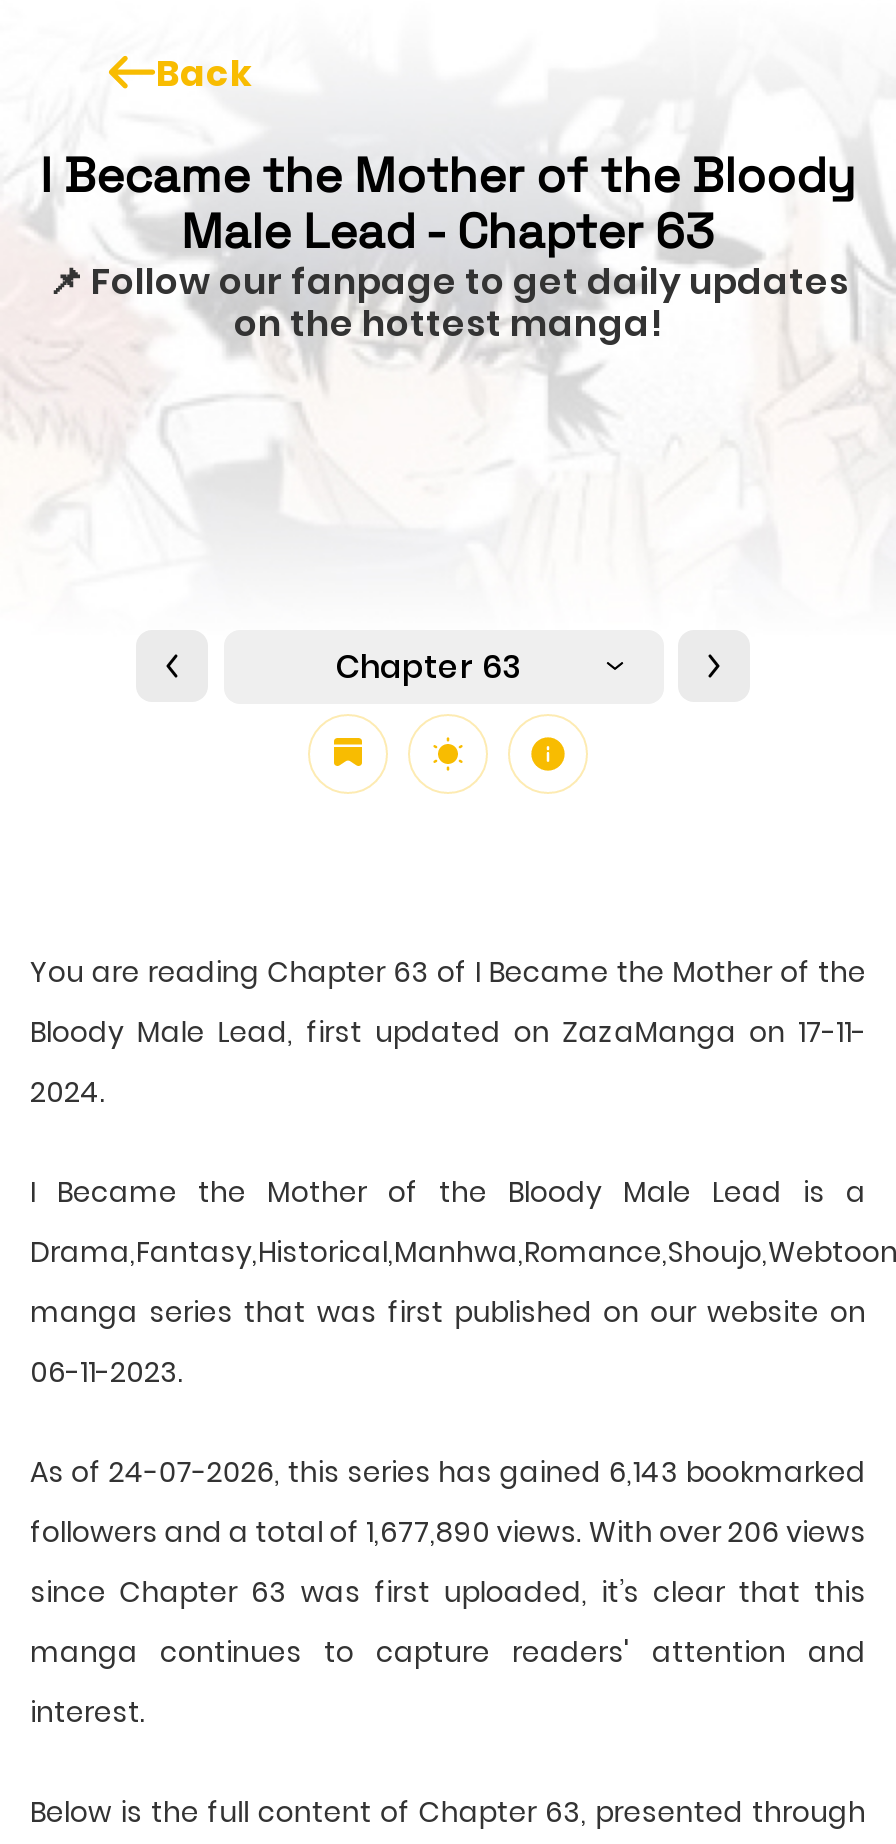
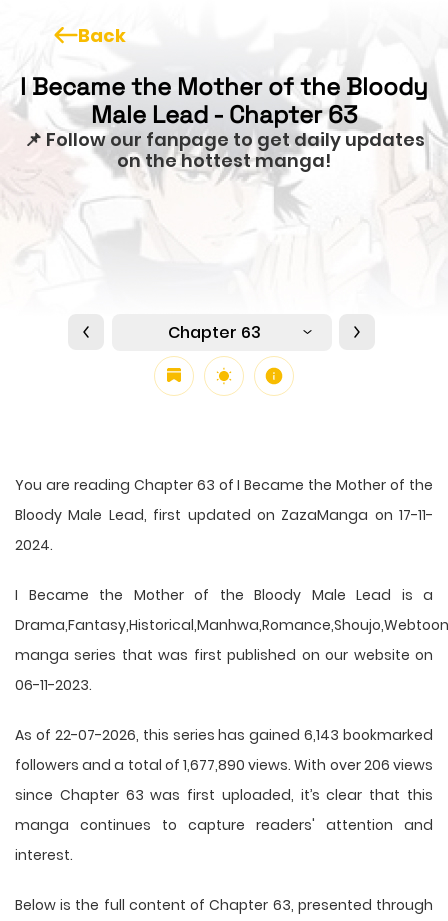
- As of 24-07-2026, this series has gained 6,143 bookmarked
+ As of 22-07-2026, this series has gained 6,143 bookmarked
